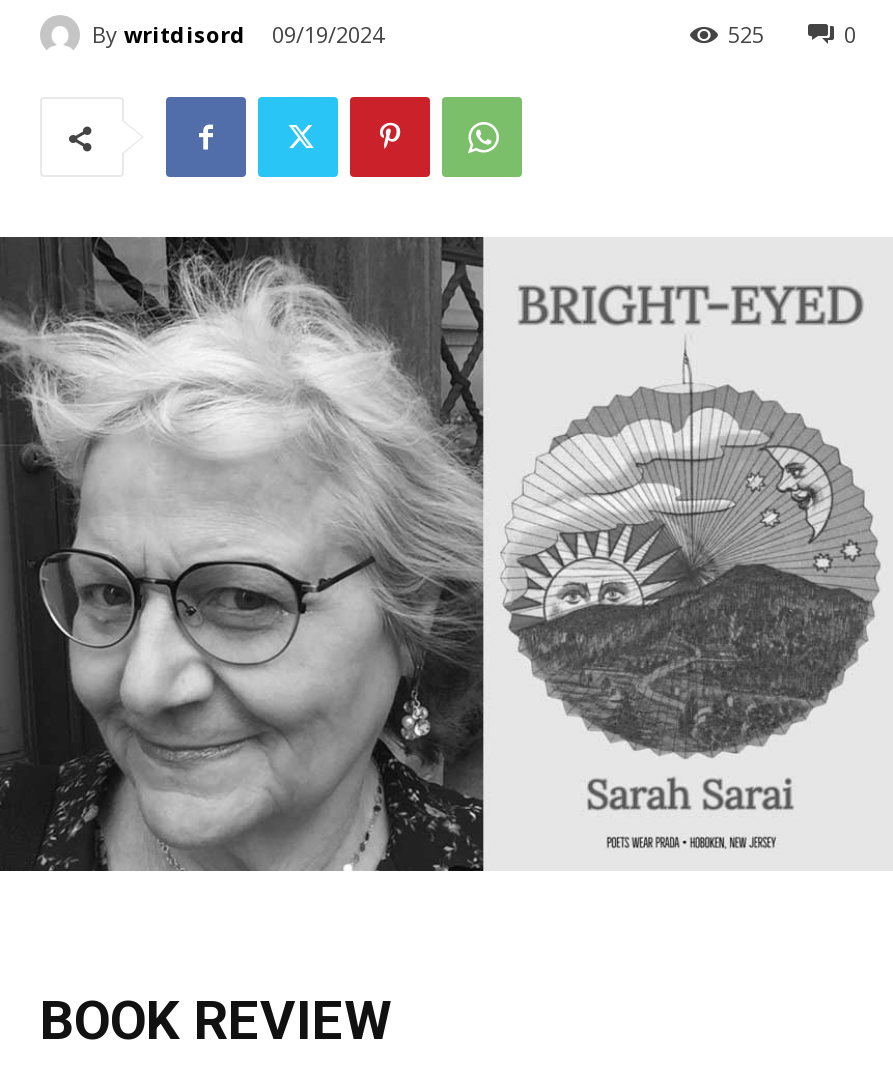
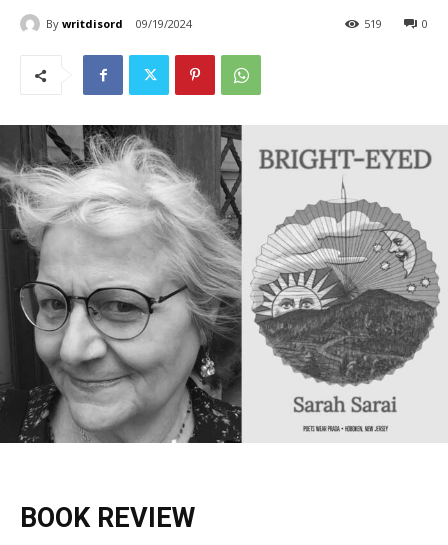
- 525
+ 519
